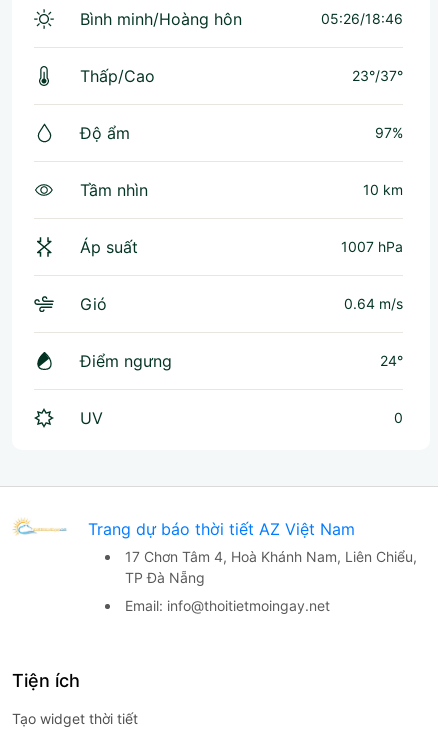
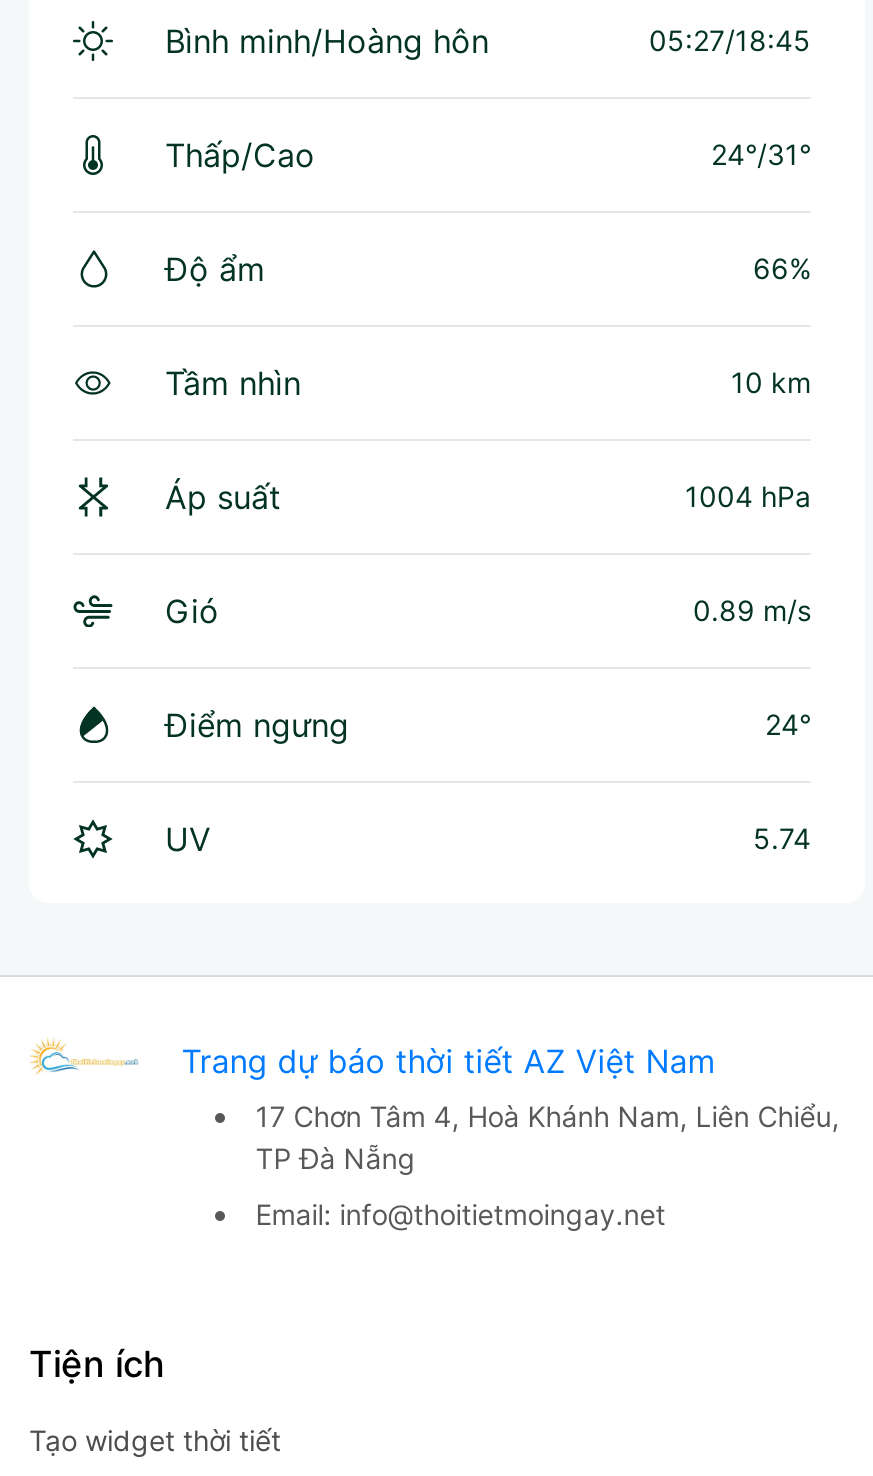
- 05:26/18:46
+ 05:27/18:45

- 23°/37°
+ 24°/31°

- 97%
+ 66%

- 1007 hPa
+ 1004 hPa

- 0.64 m/s
+ 0.89 m/s

- 0
+ 5.74
